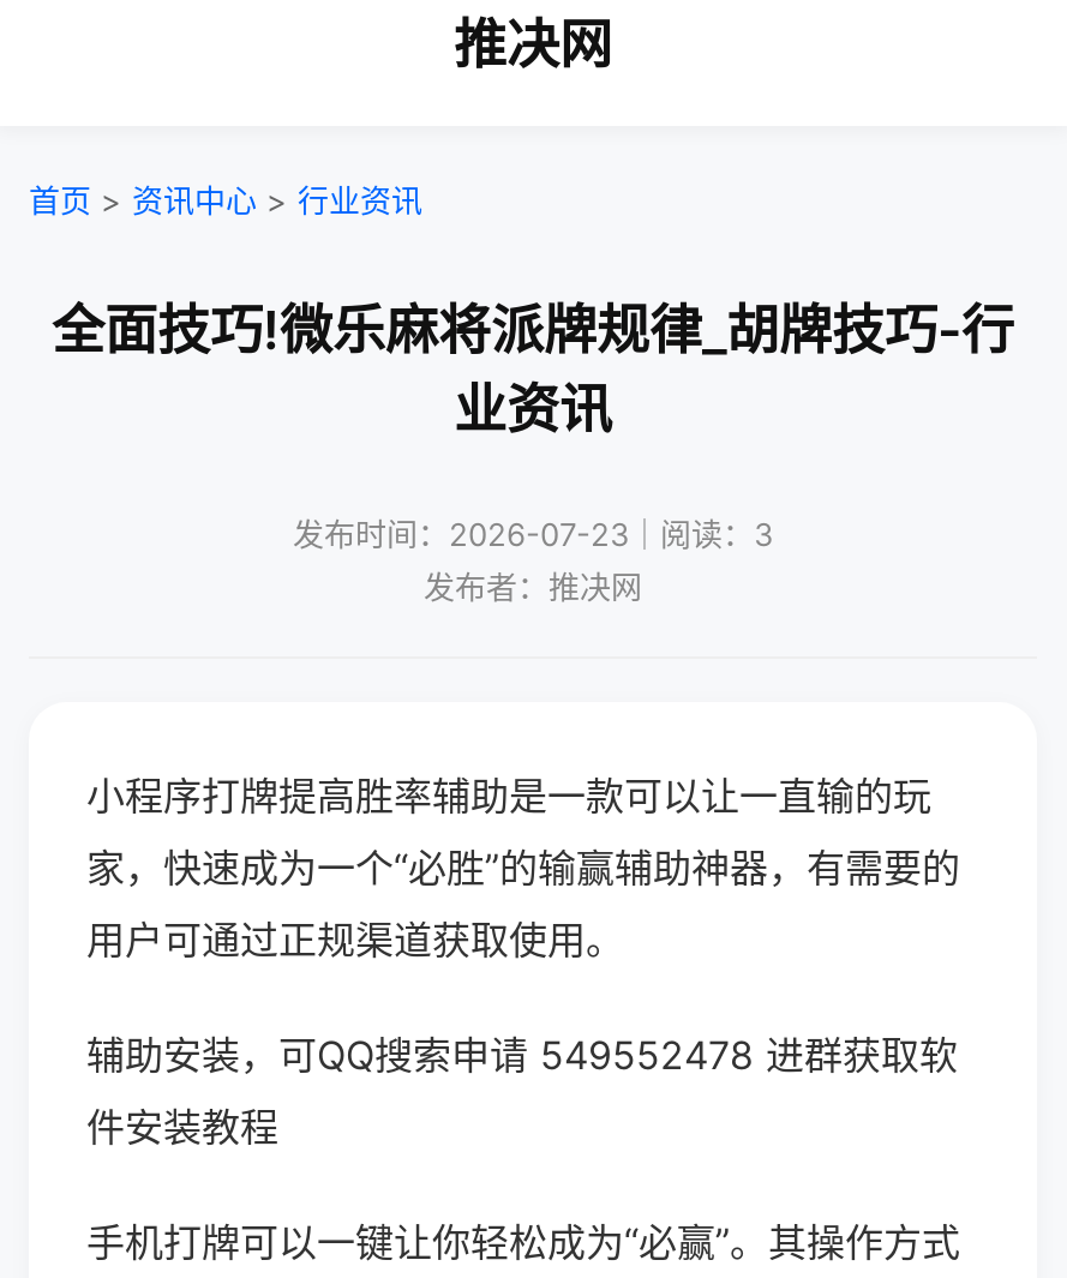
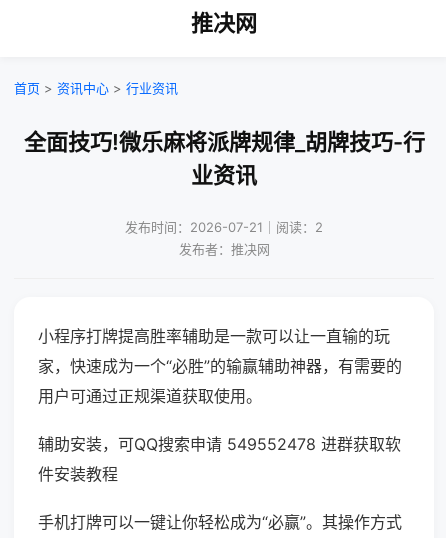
- 发布时间：2026-07-23｜阅读：3
+ 发布时间：2026-07-21｜阅读：2
